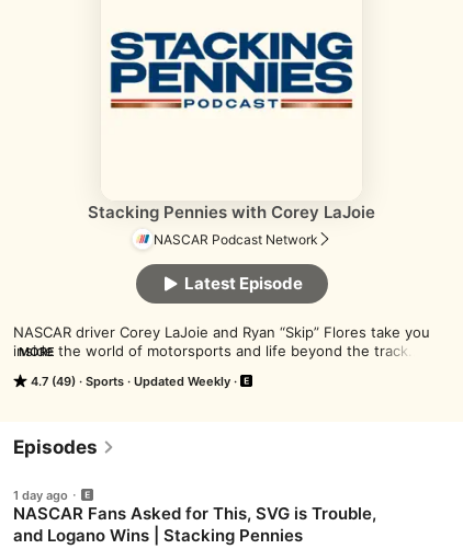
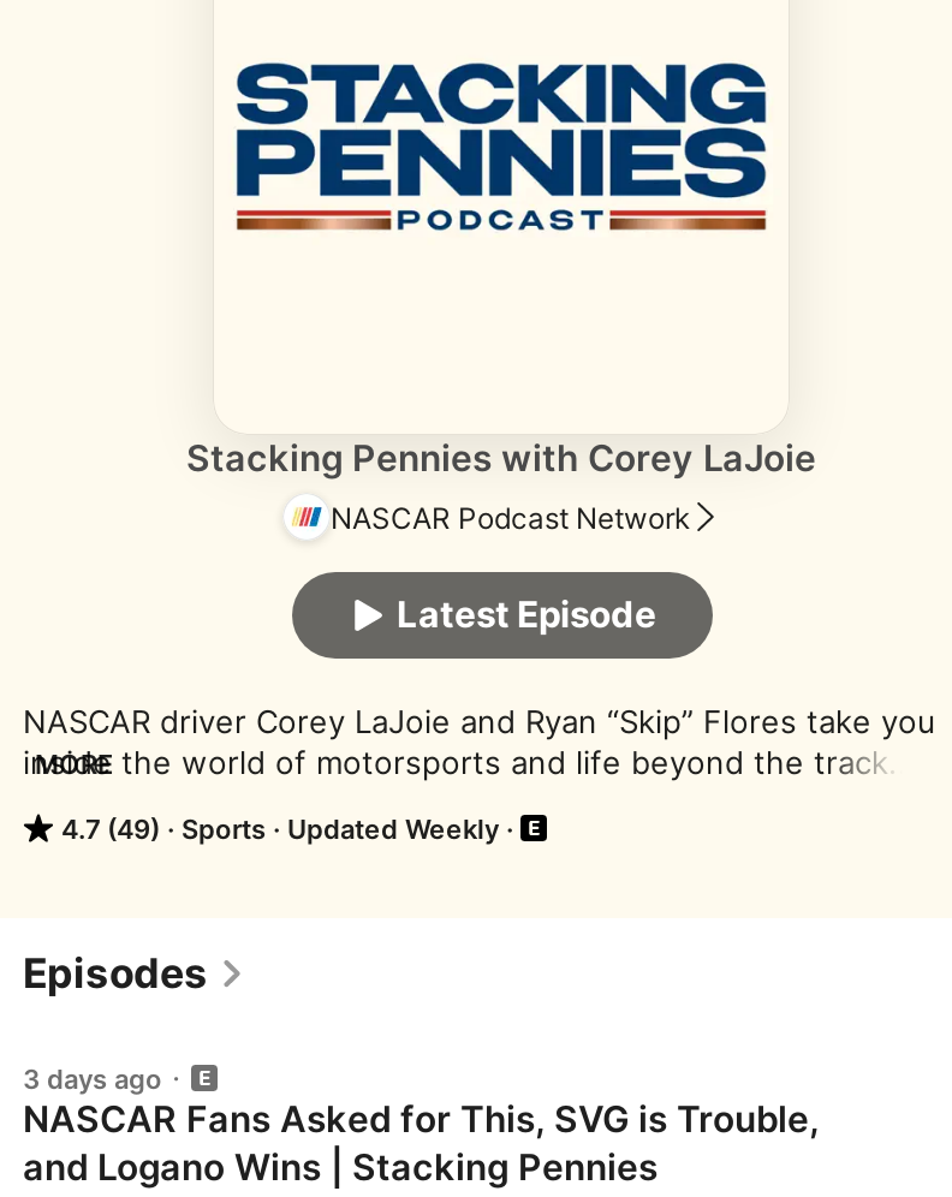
- 1 day ago
+ 3 days ago
